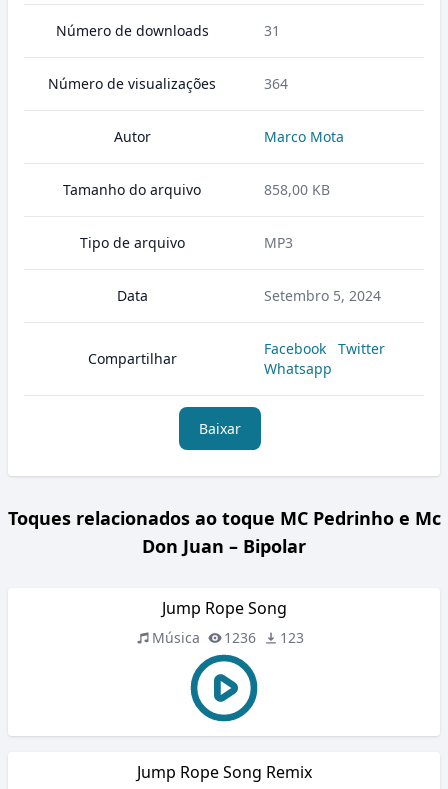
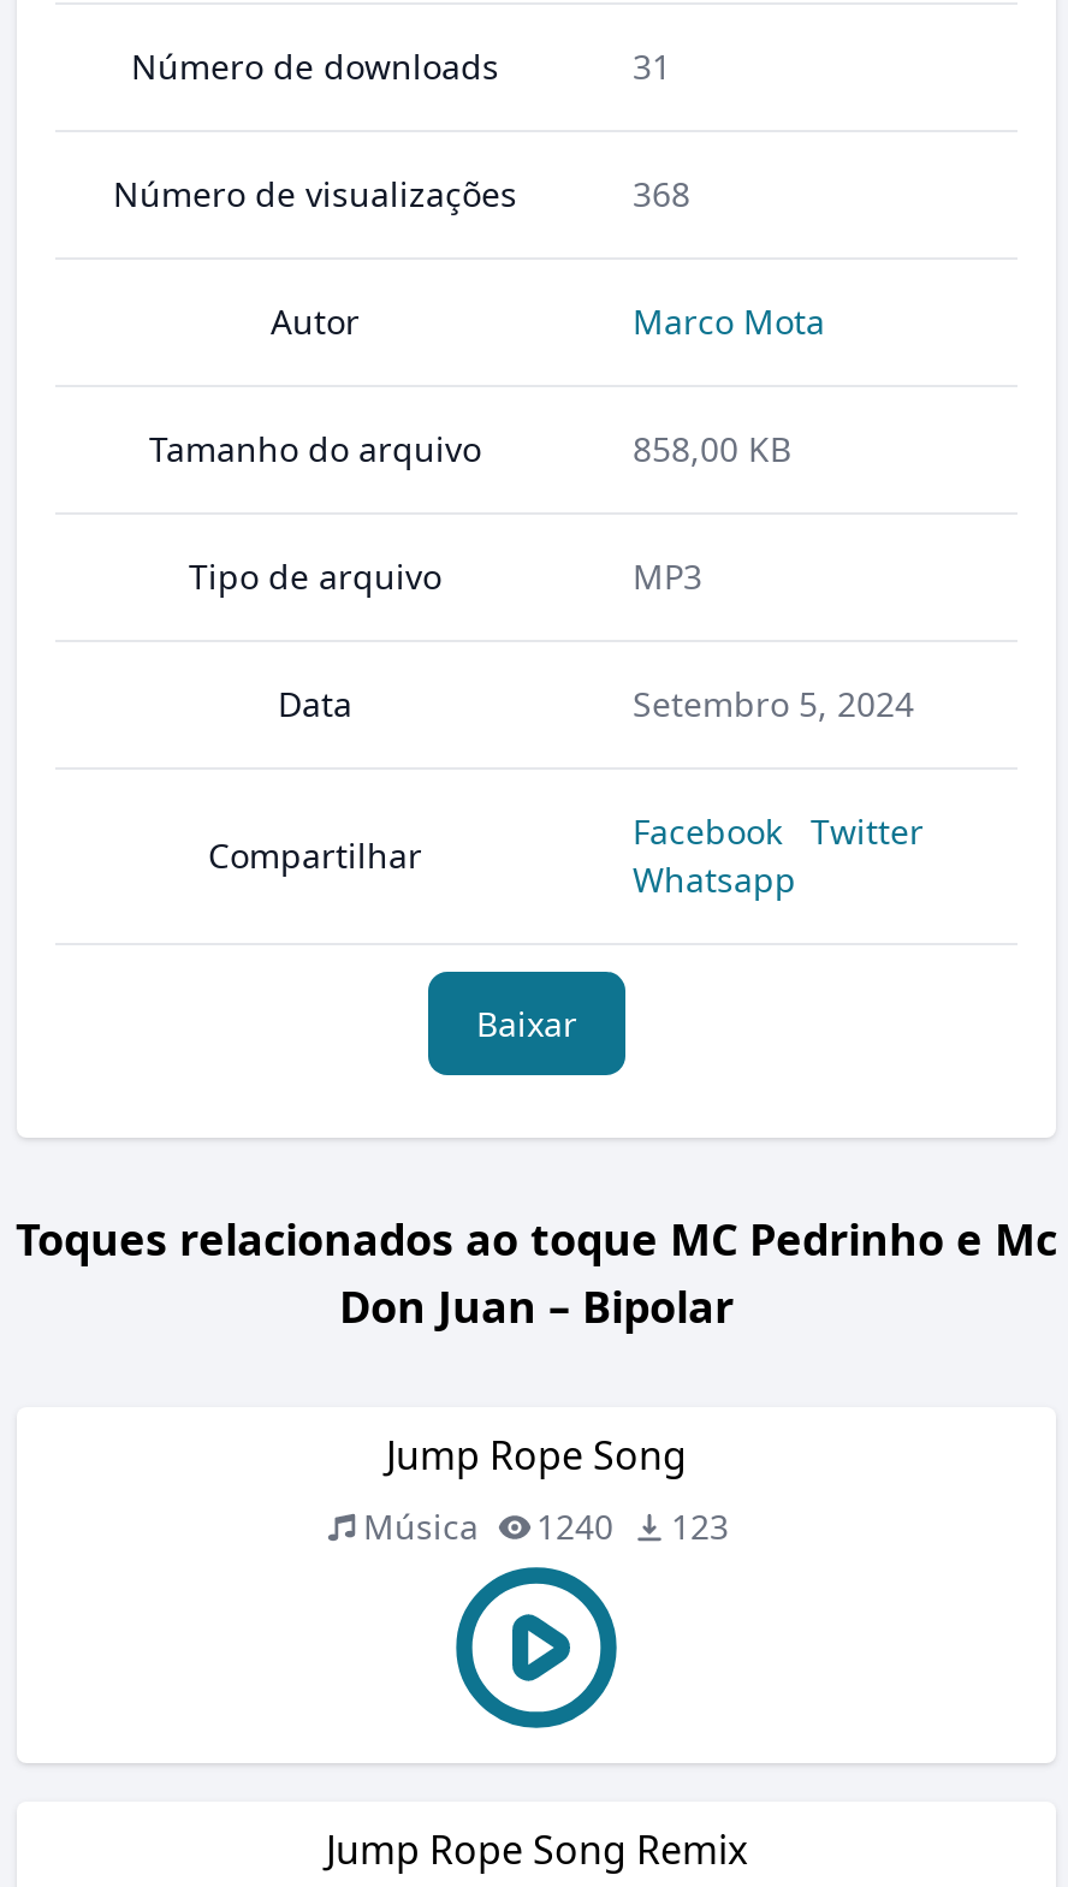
- 364
+ 368

- Música 1236 123
+ Música 1240 123
